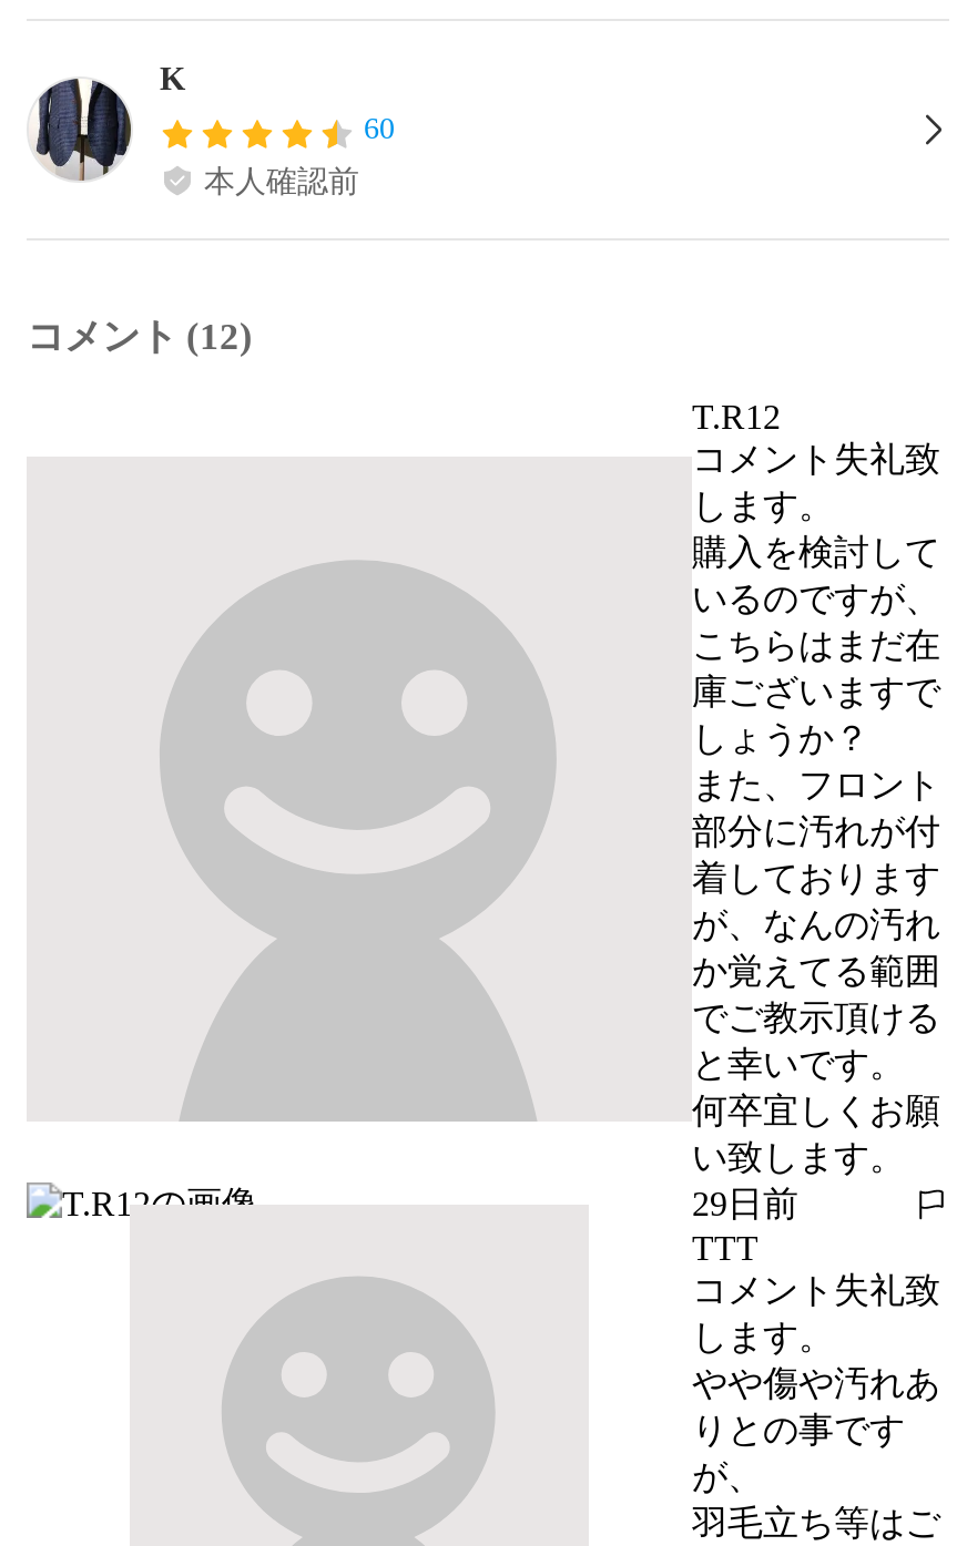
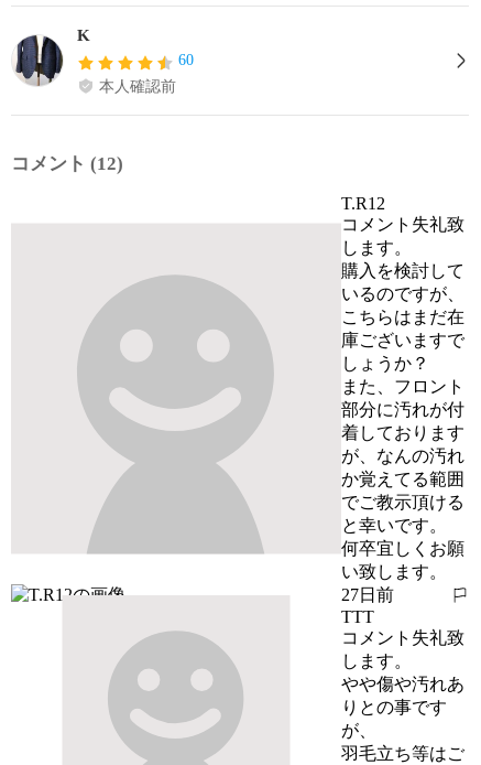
- 29日前
+ 27日前
